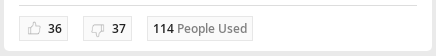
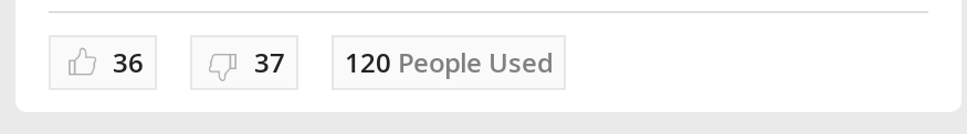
- 37 114 People Used
+ 37 120 People Used
